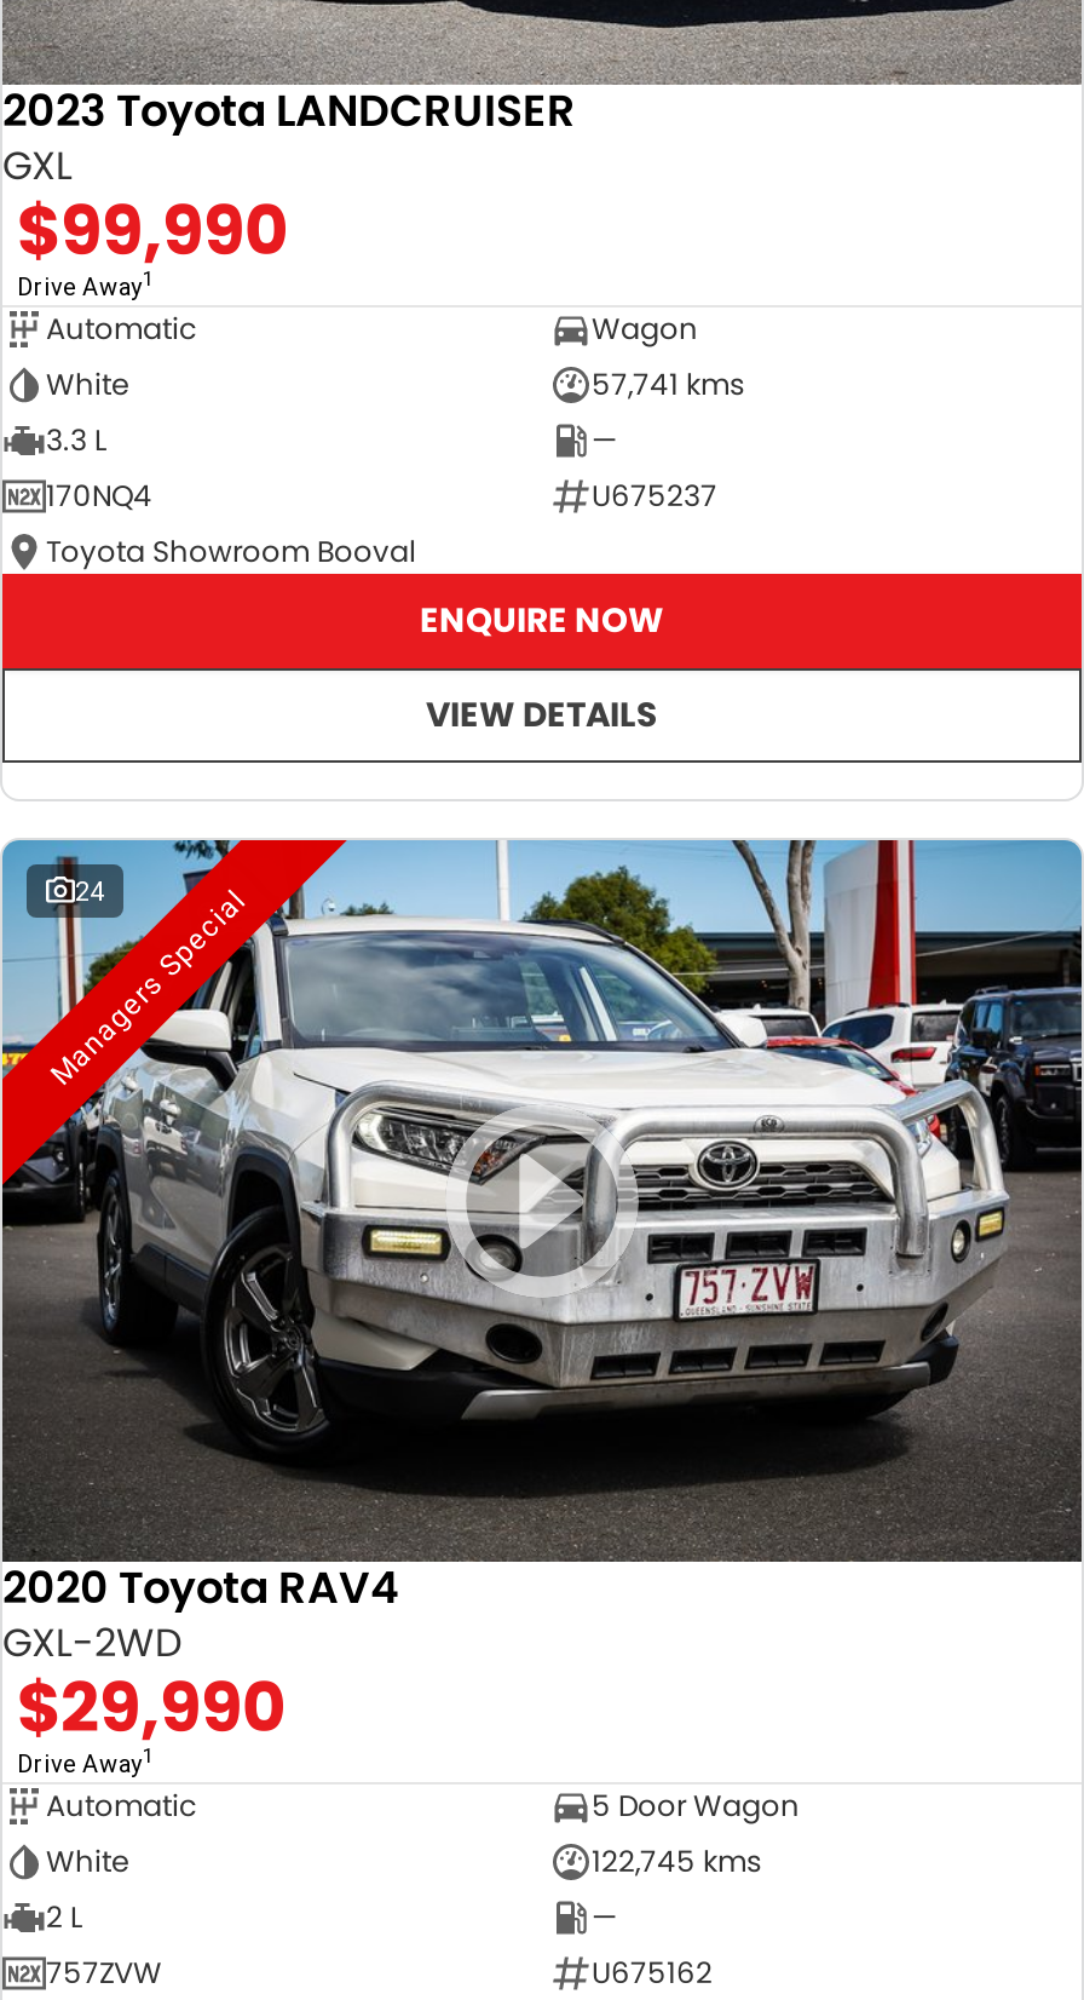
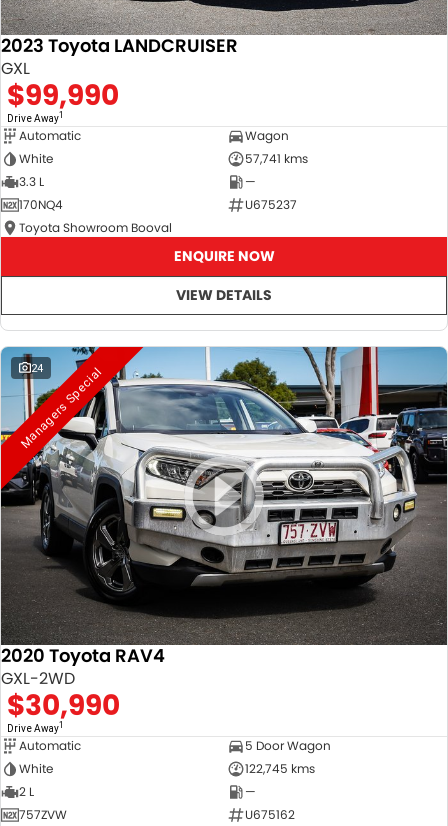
- $29,990
+ $30,990
